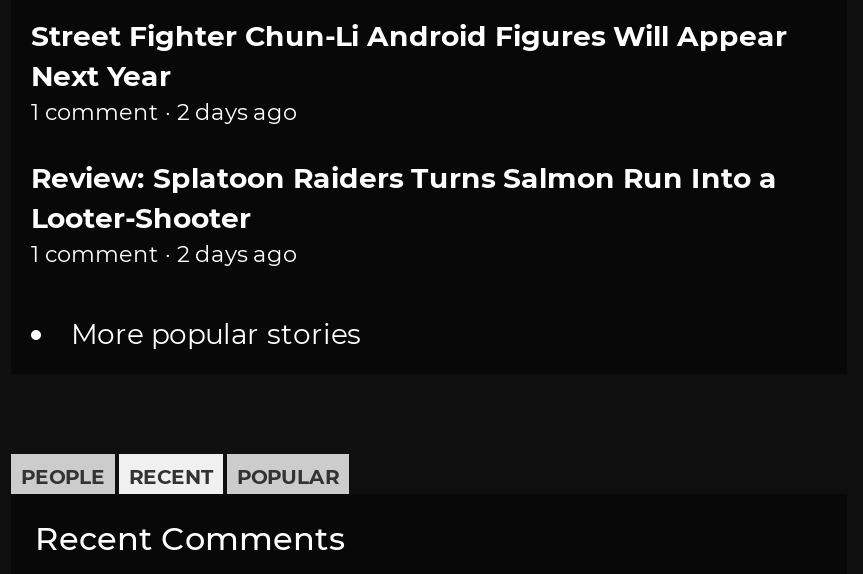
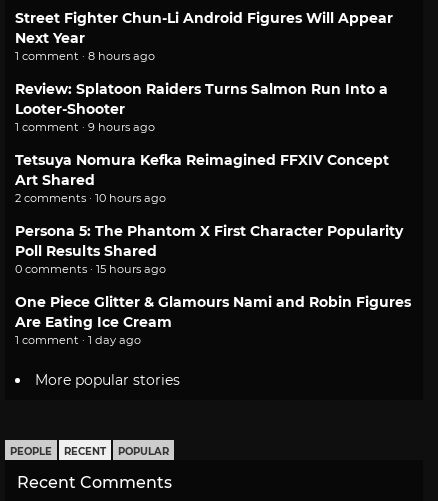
- 1 comment · 2 days ago
+ 1 comment · 8 hours ago

- 1 comment · 2 days ago
+ 1 comment · 9 hours ago
+ Tetsuya Nomura Kefka Reimagined FFXIV Concept
+ Art Shared
+ 2 comments · 10 hours ago
+ Persona 5: The Phantom X First Character Popularity
+ Poll Results Shared
+ 0 comments · 15 hours ago
+ One Piece Glitter & Glamours Nami and Robin Figures
+ Are Eating Ice Cream
+ 1 comment · 1 day ago
